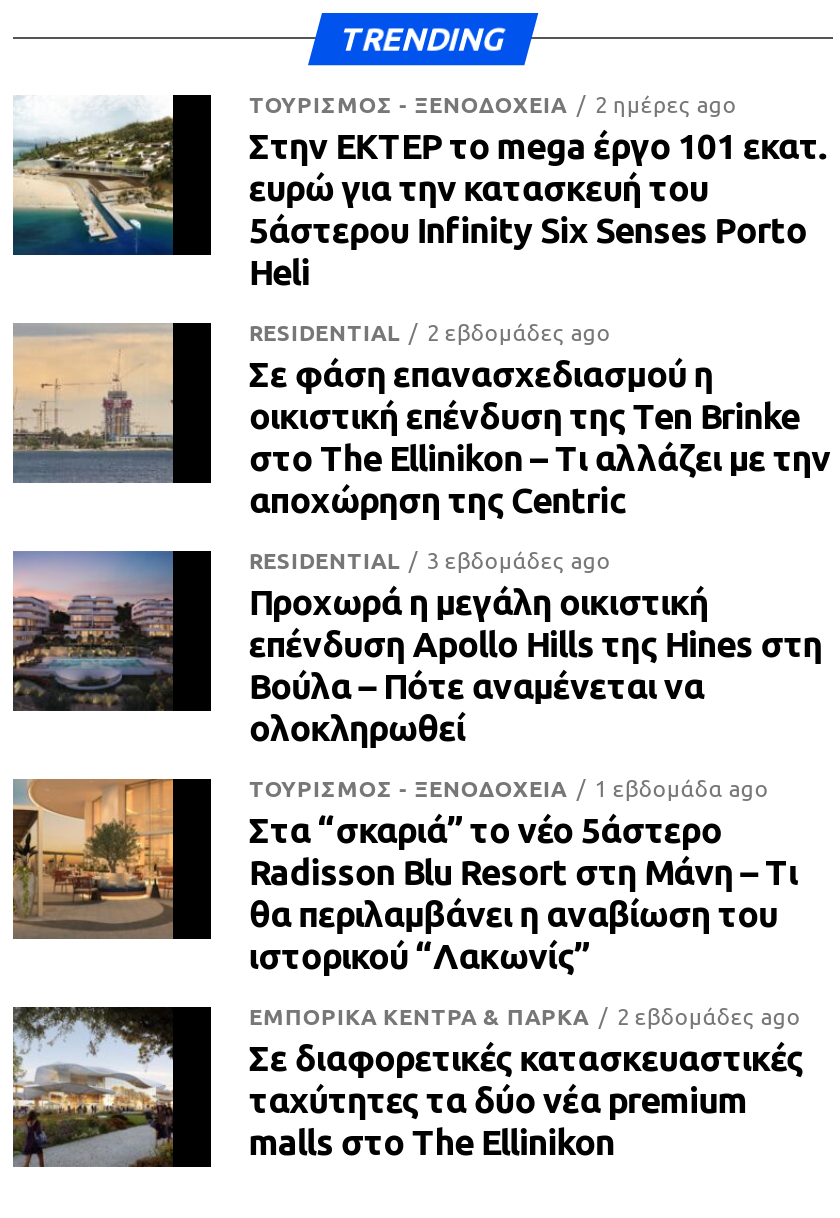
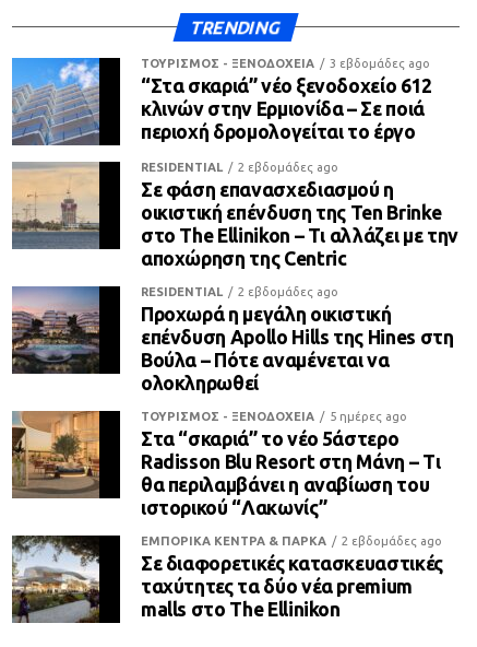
- [image]
- 2 ημέρες ago
- Στην ΕΚΤΕΡ το mega έργο 101 εκατ.
- ευρώ για την κατασκευή του
- 5άστερου Infinity Six Senses Porto
- Heli
+ [image]
+ “Στα σκαριά” νέο ξενοδοχείο 612
+ κλινών στην Ερμιονίδα – Σε ποιά
+ περιοχή δρομολογείται το έργο

moved up: 3 εβδομάδες ago

+ 2 εβδομάδες ago

- ΤΟΥΡΙΣΜΟΣ - ΞΕΝΟΔΟΧΕΙΑ 1 εβδομάδα ago
+ ΤΟΥΡΙΣΜΟΣ - ΞΕΝΟΔΟΧΕΙΑ 5 ημέρες ago
